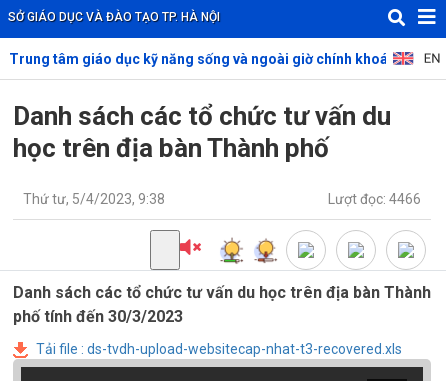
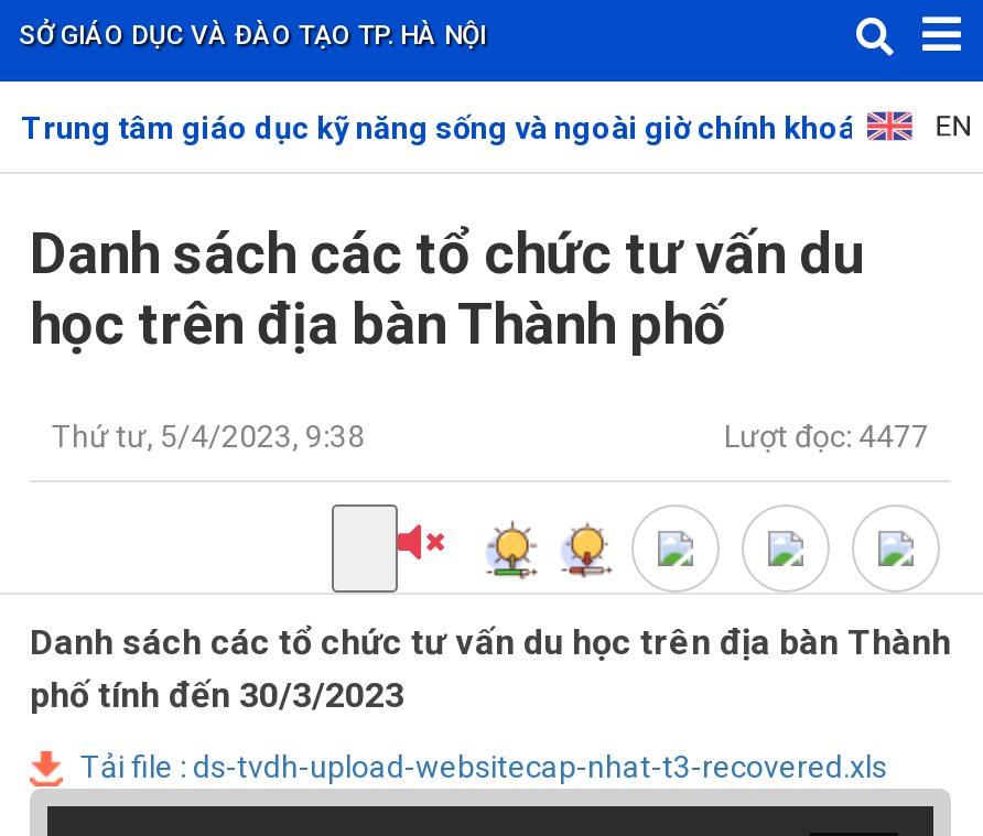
- Lượt đọc: 4466
+ Lượt đọc: 4477
